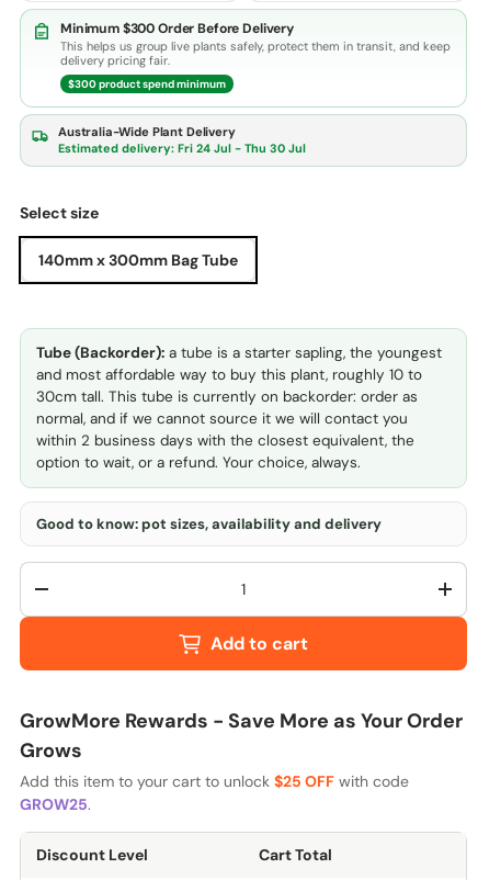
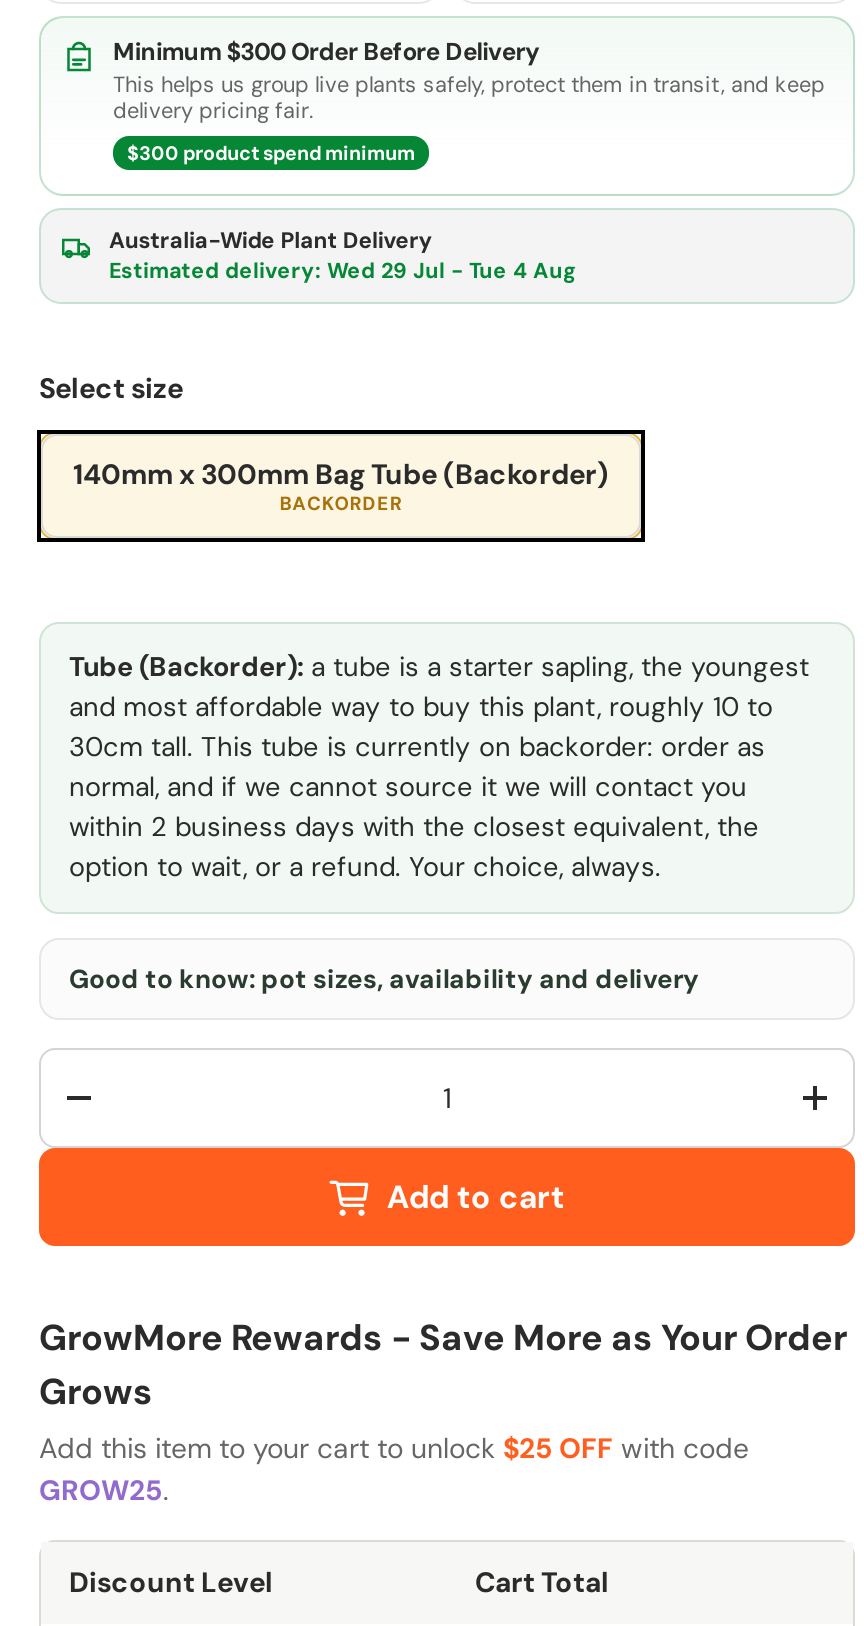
- Estimated delivery: Fri 24 Jul - Thu 30 Jul
+ Estimated delivery: Wed 29 Jul - Tue 4 Aug

+ [image]

- 140mm x 300mm Bag Tube
+ 140mm x 300mm Bag Tube (Backorder)
+ BACKORDER
